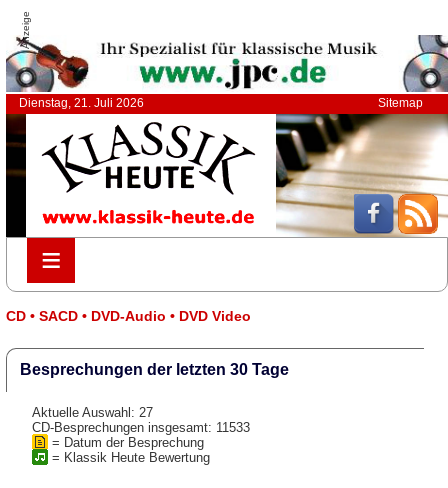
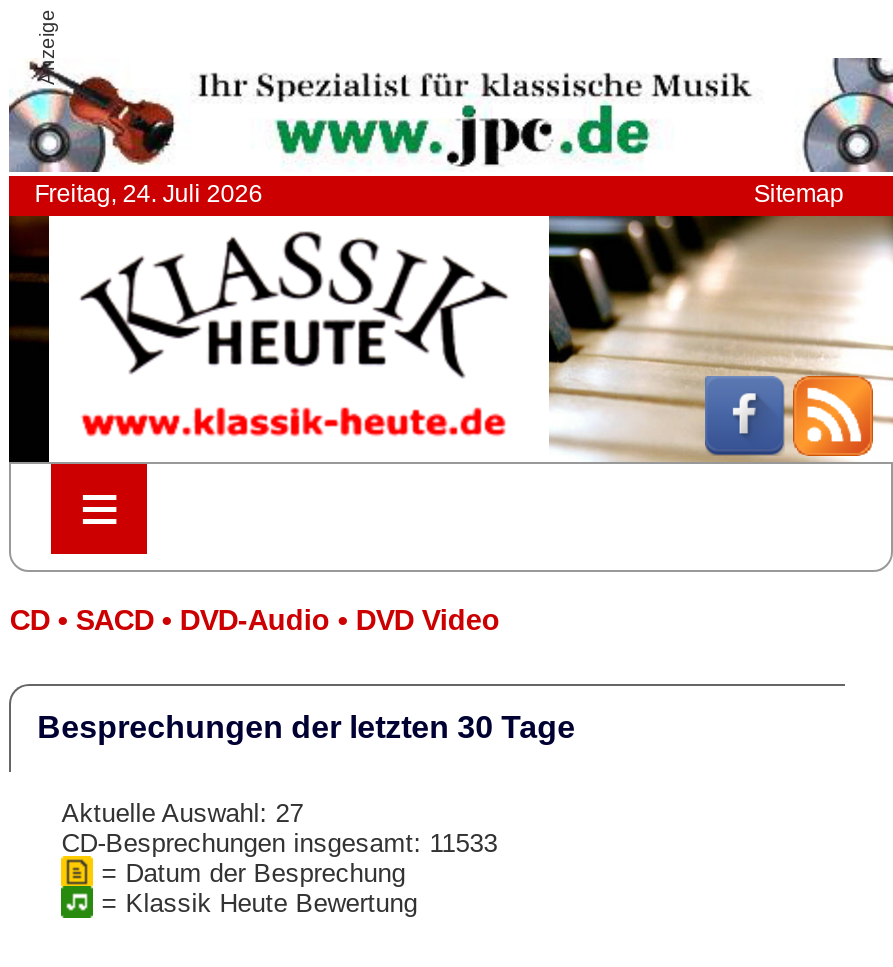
- Dienstag, 21. Juli 2026
+ Freitag, 24. Juli 2026
